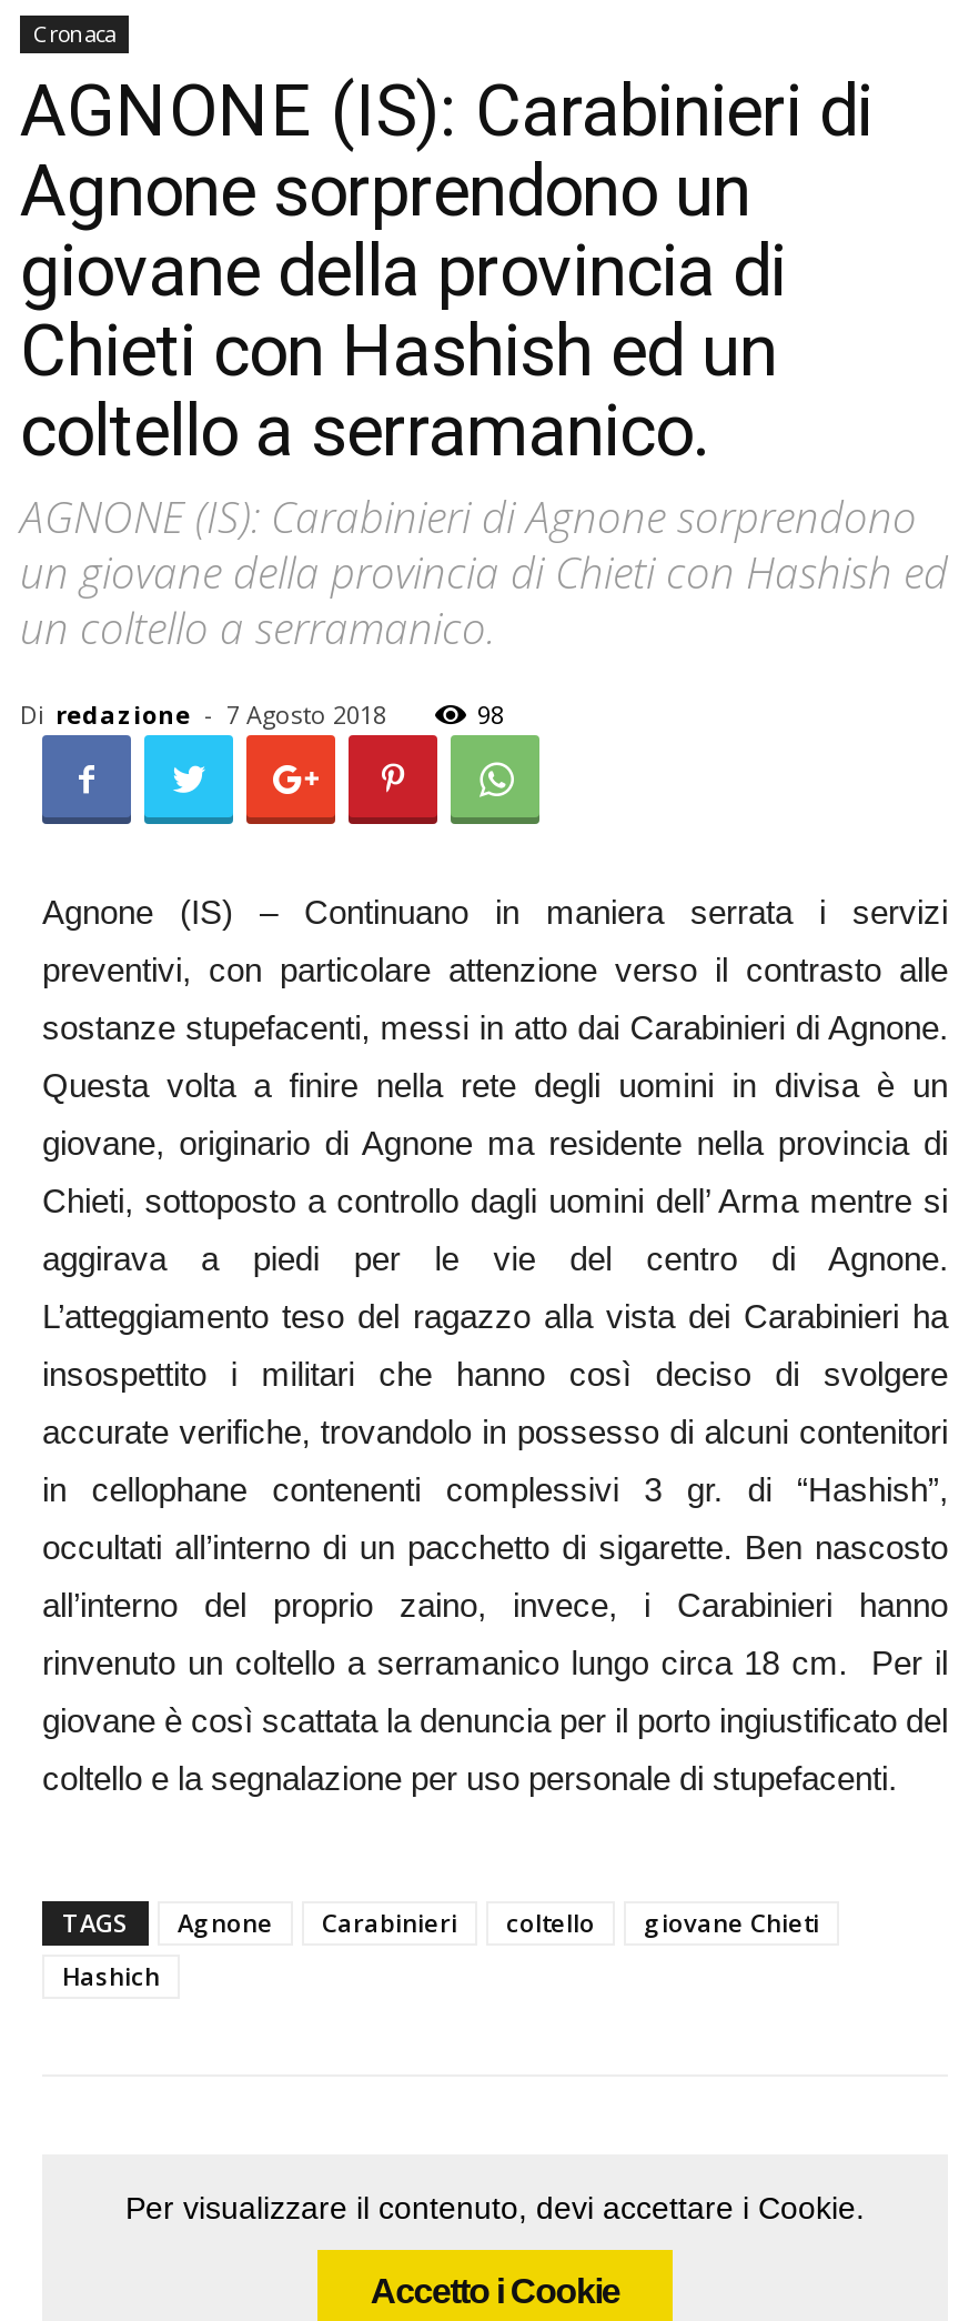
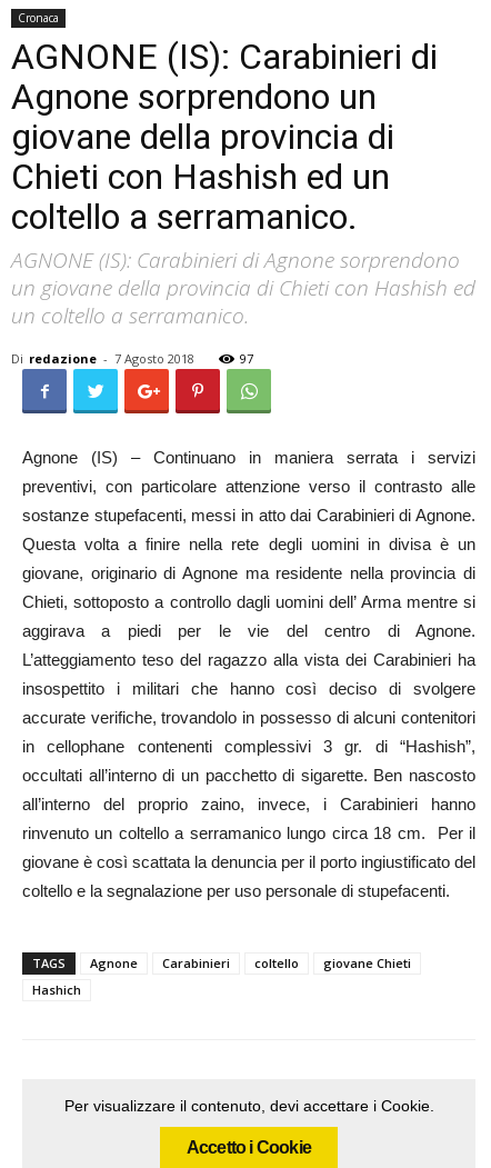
- 98
+ 97
